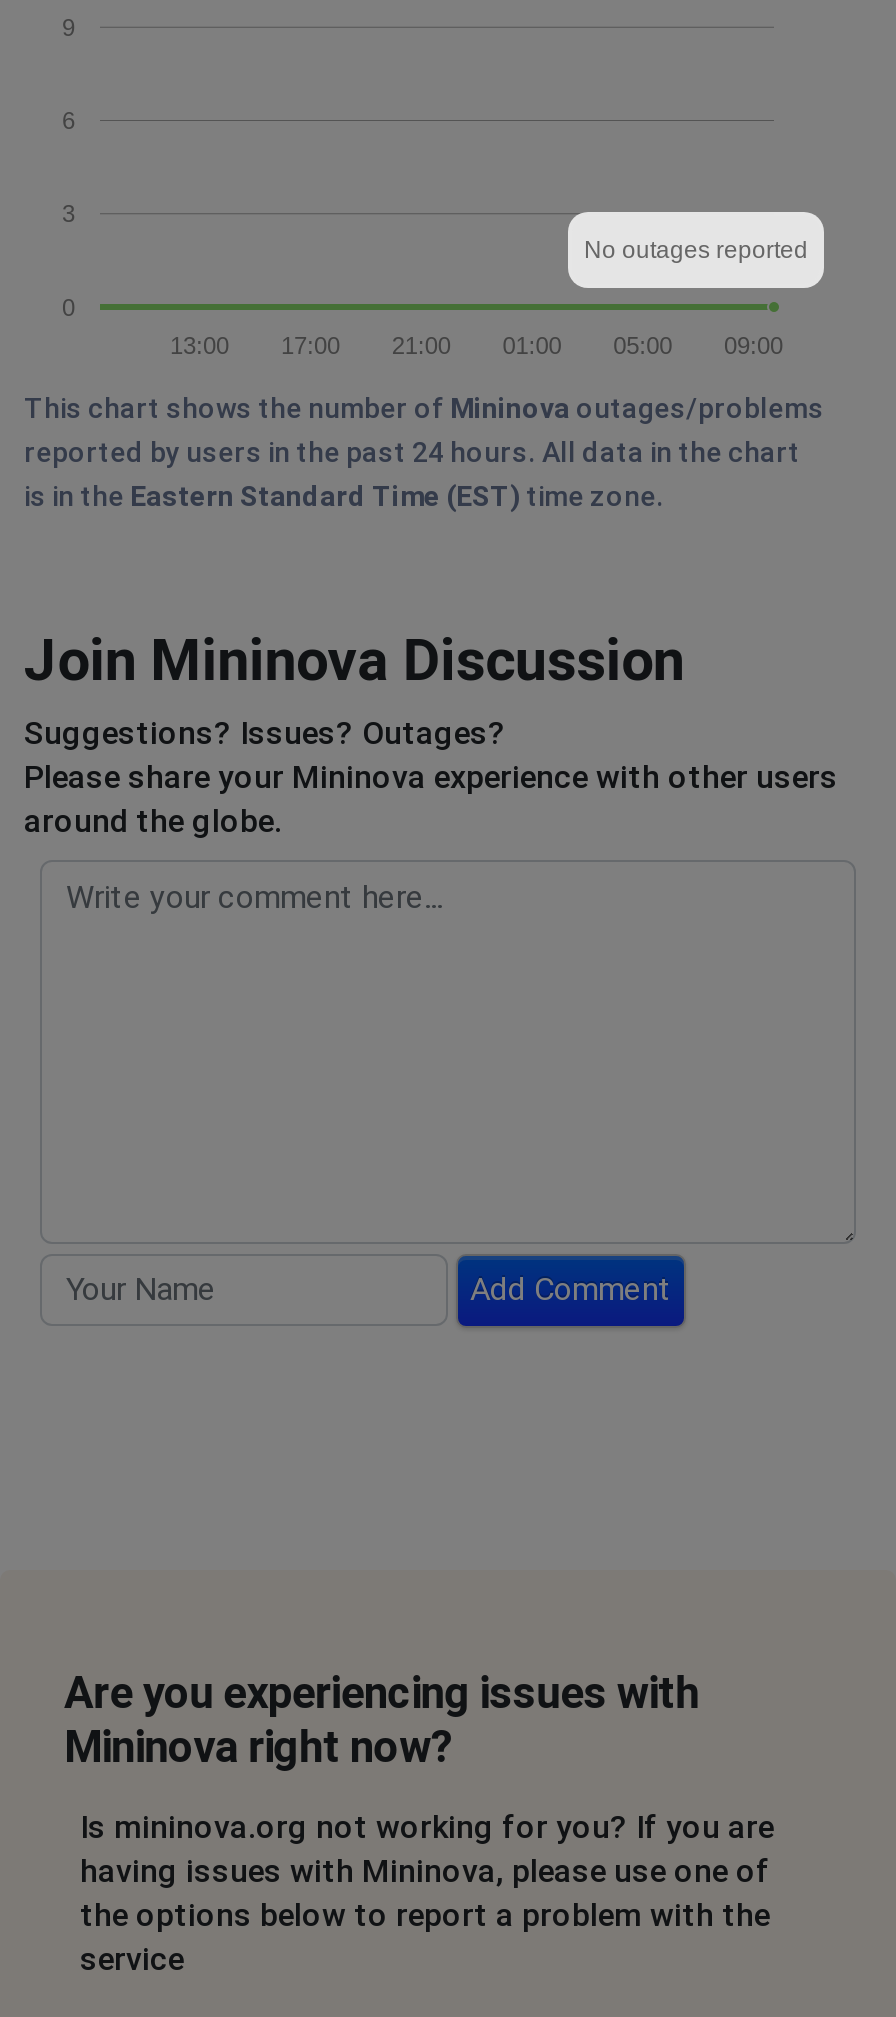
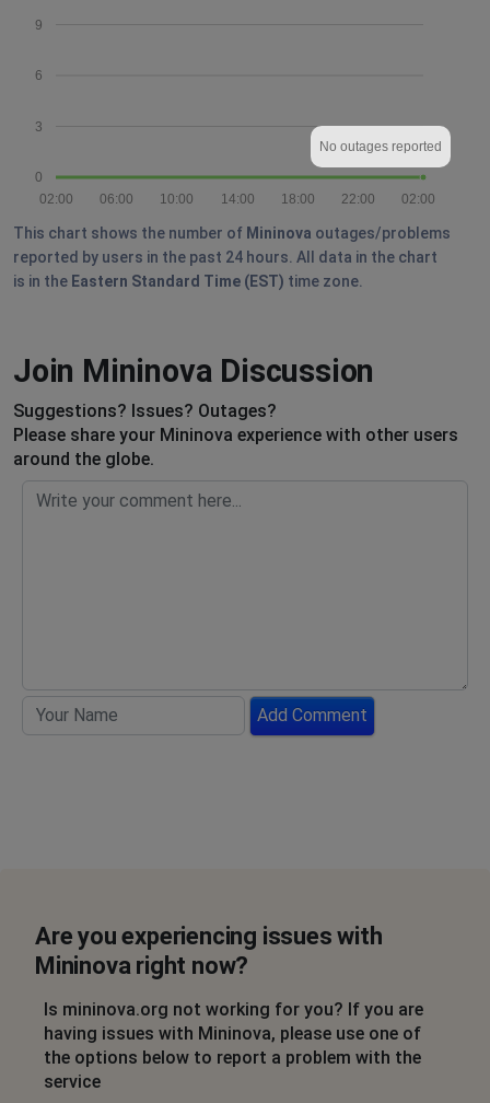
- 09:00
- 05:00
- 01:00
- 21:00
- 17:00
- 13:00
+ 02:00
+ 22:00
+ 18:00
+ 14:00
+ 10:00
+ 06:00
+ 02:00
